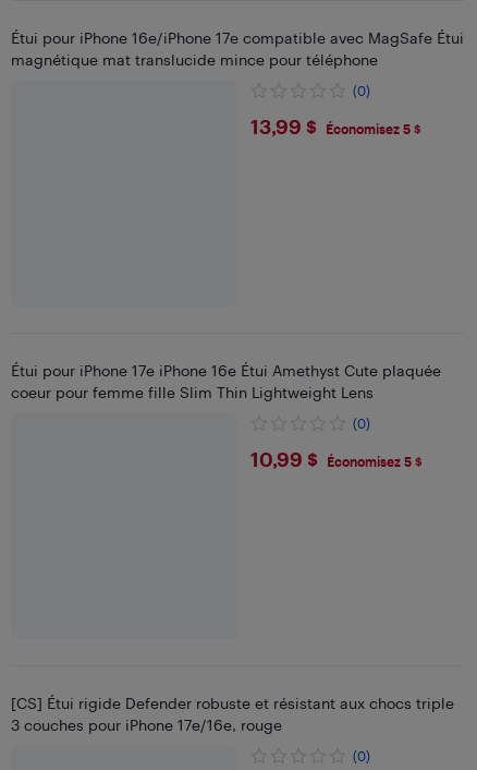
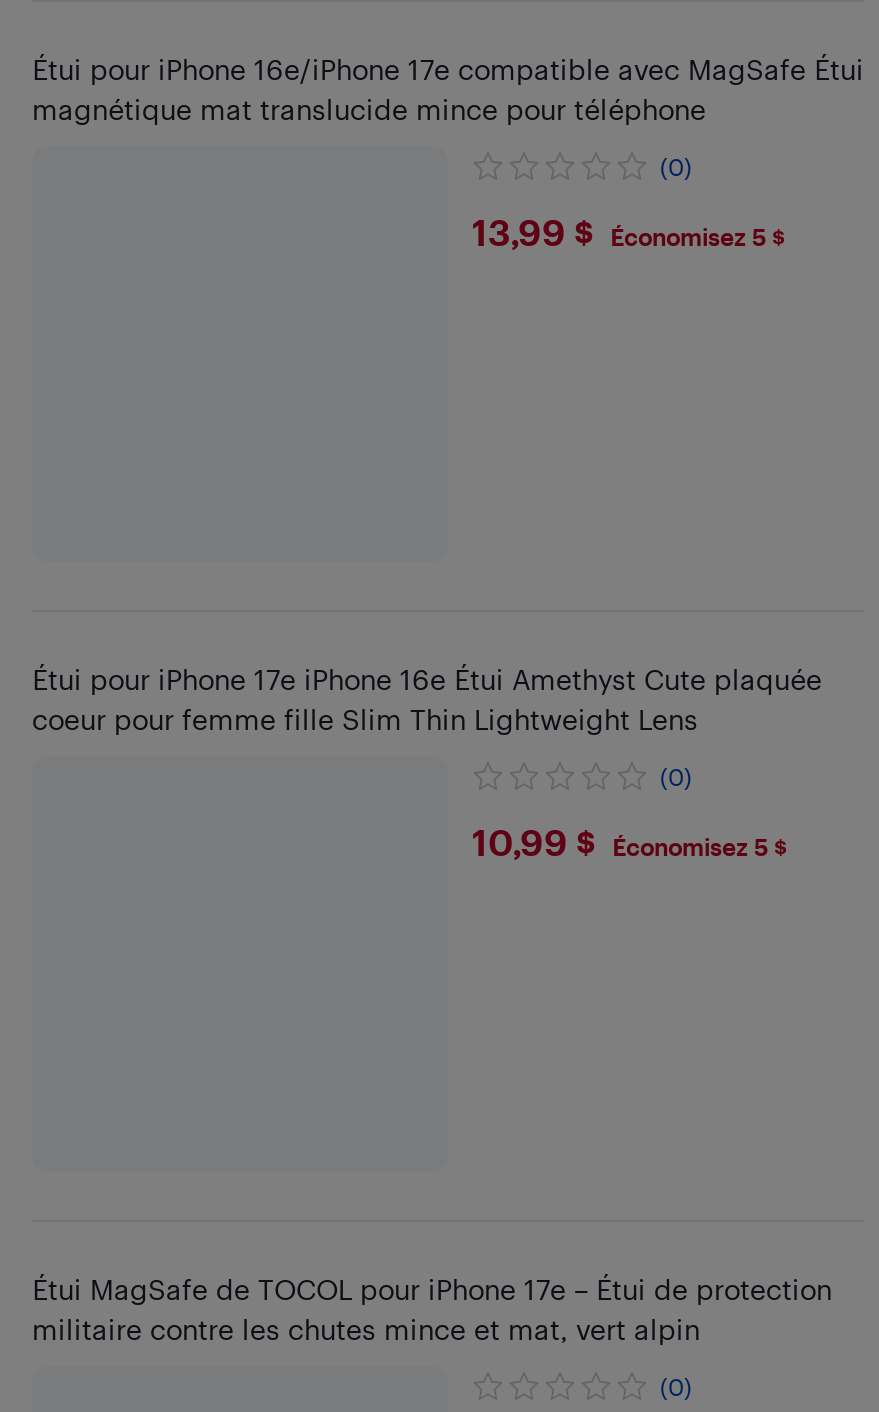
- [CS] Étui rigide Defender robuste et résistant aux chocs triple
- 3 couches pour iPhone 17e/16e, rouge
+ Étui MagSafe de TOCOL pour iPhone 17e – Étui de protection
+ militaire contre les chutes mince et mat, vert alpin
